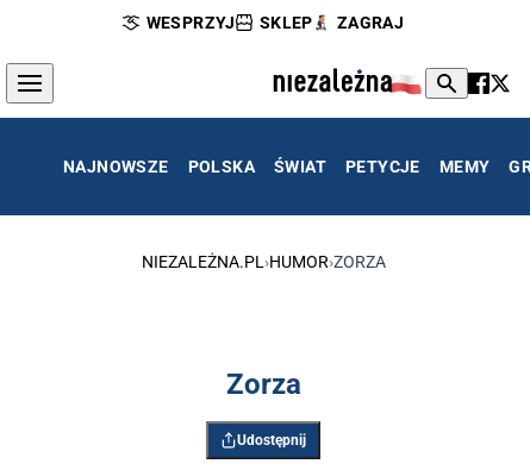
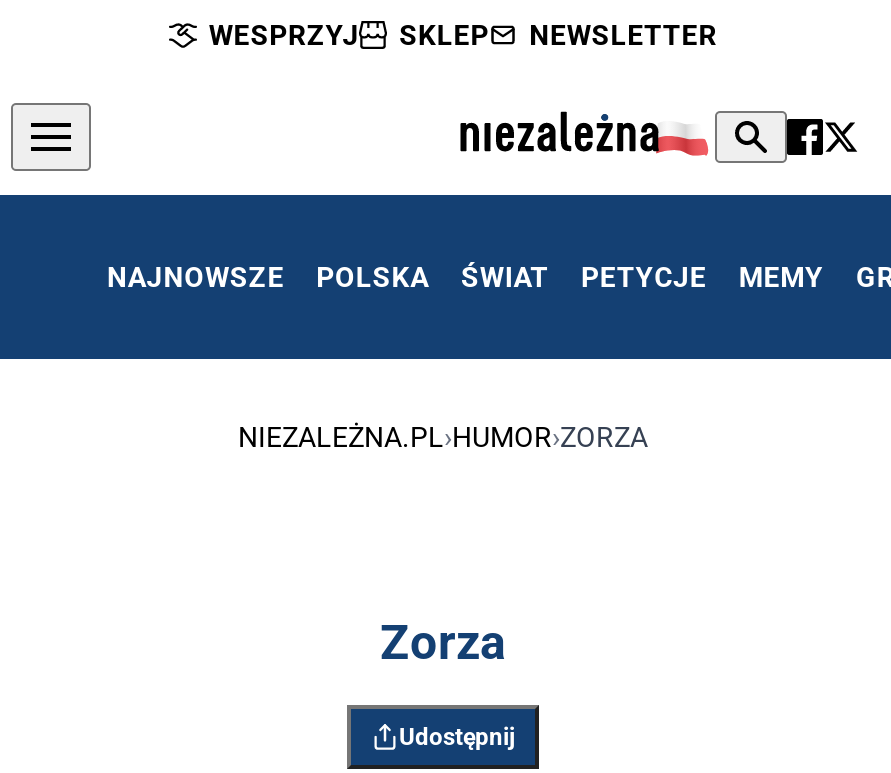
- ZAGRAJ
+ NEWSLETTER
